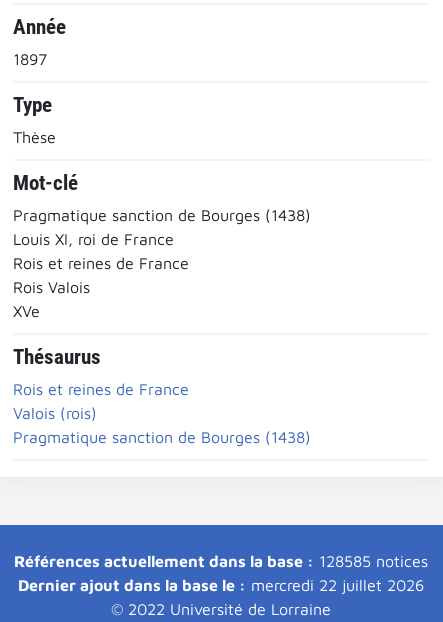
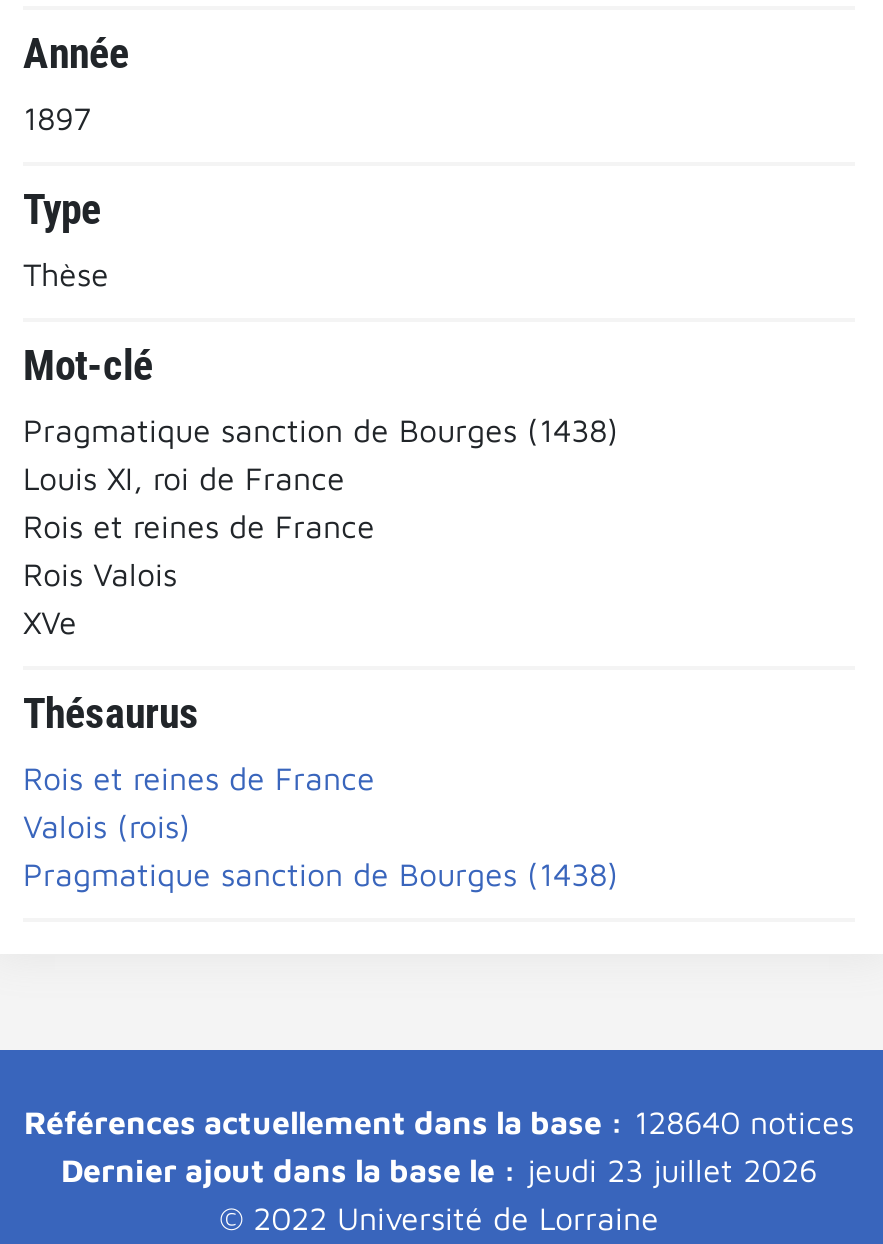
- Références actuellement dans la base : 128585 notices
+ Références actuellement dans la base : 128640 notices

- Dernier ajout dans la base le : mercredi 22 juillet 2026
+ Dernier ajout dans la base le : jeudi 23 juillet 2026
